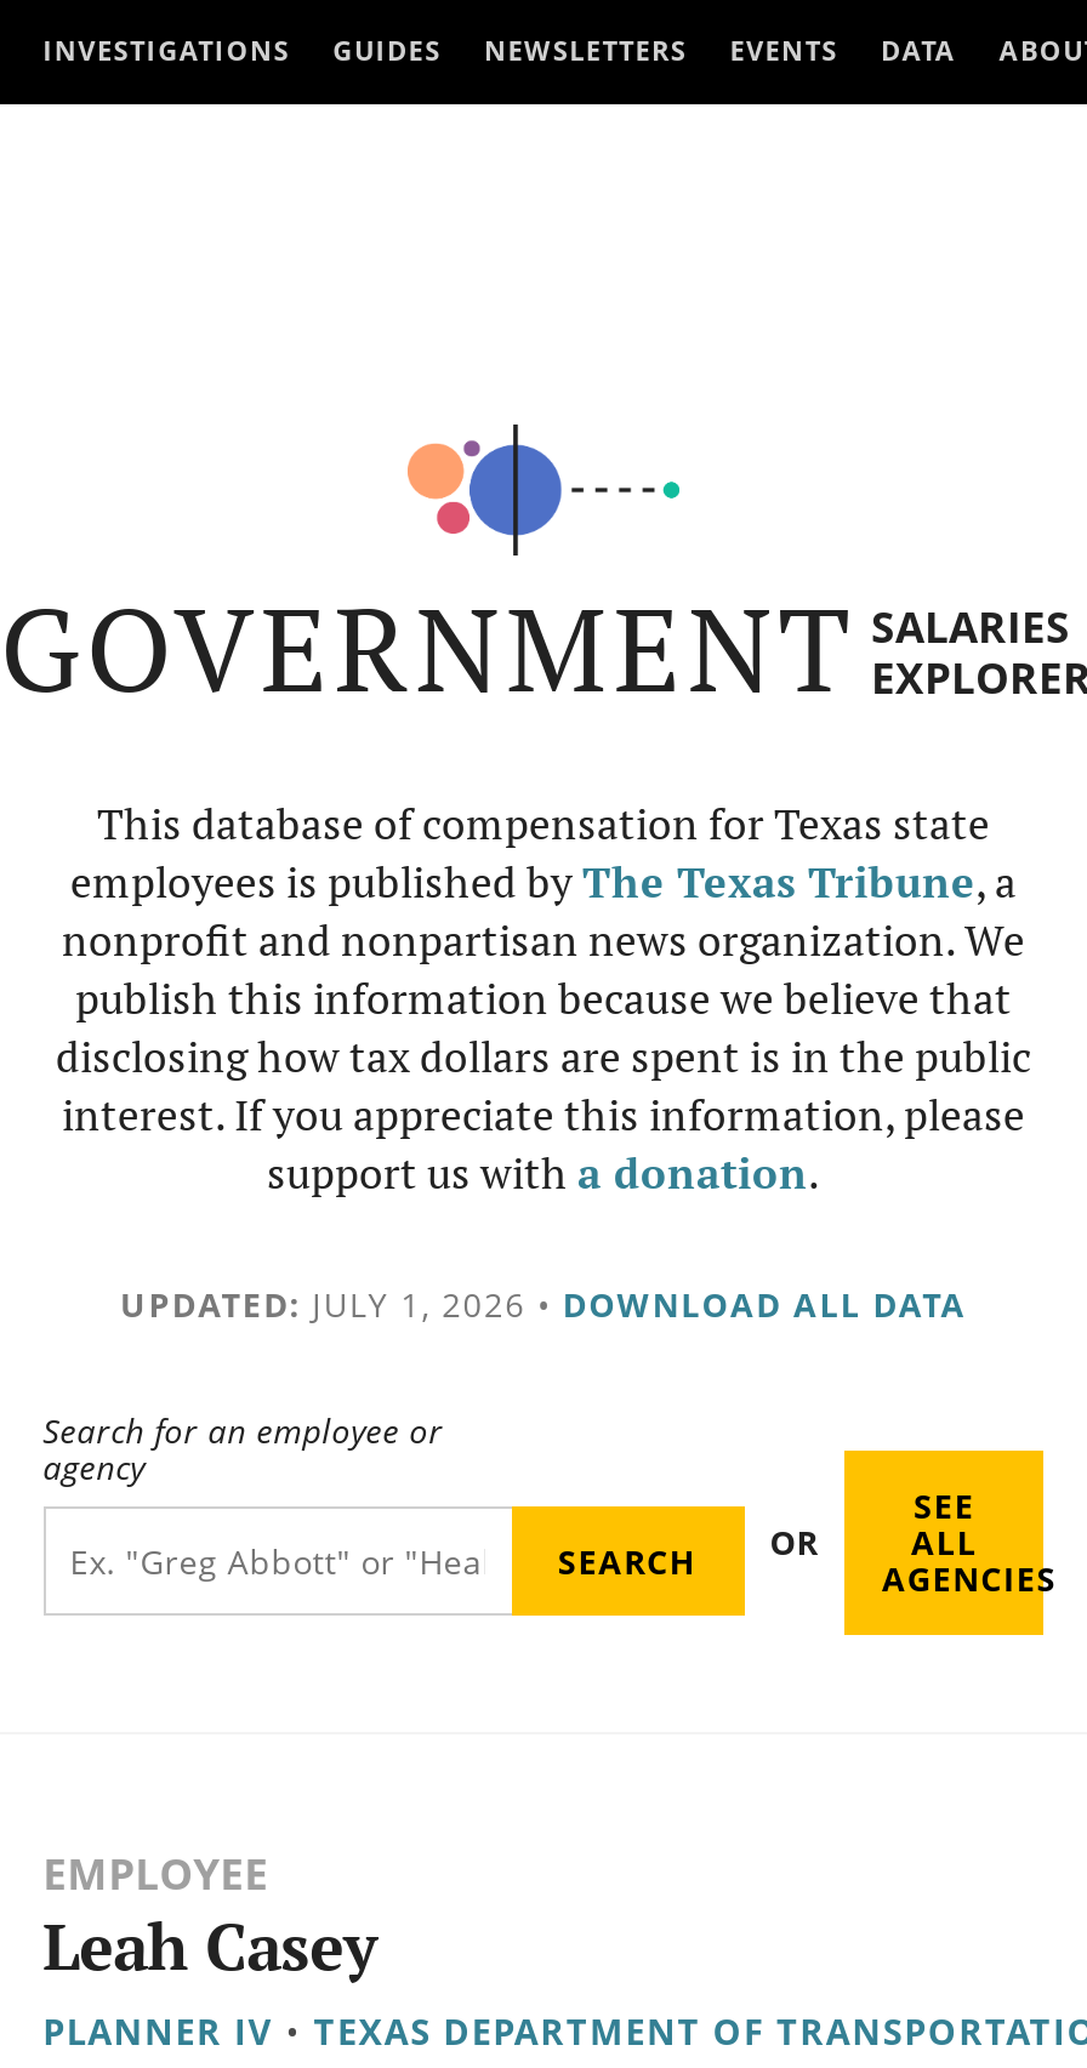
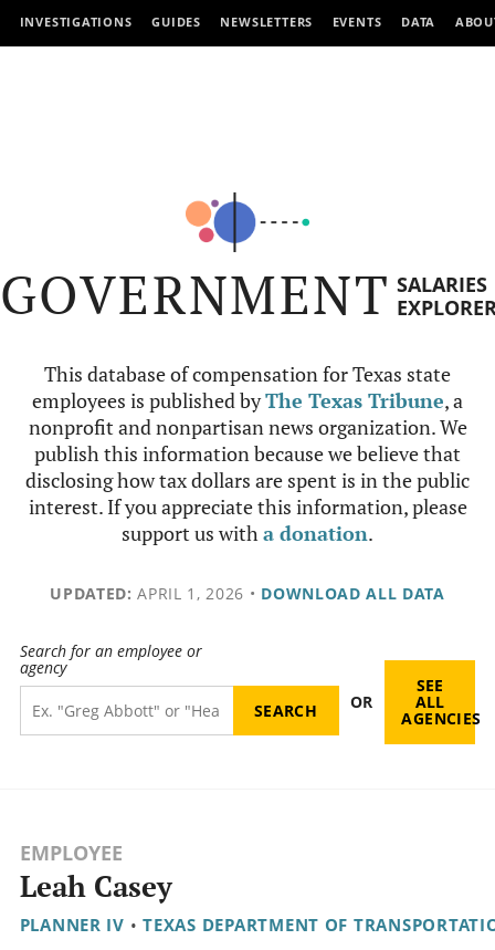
- UPDATED: JULY 1, 2026 • DOWNLOAD ALL DATA
+ UPDATED: APRIL 1, 2026 • DOWNLOAD ALL DATA
